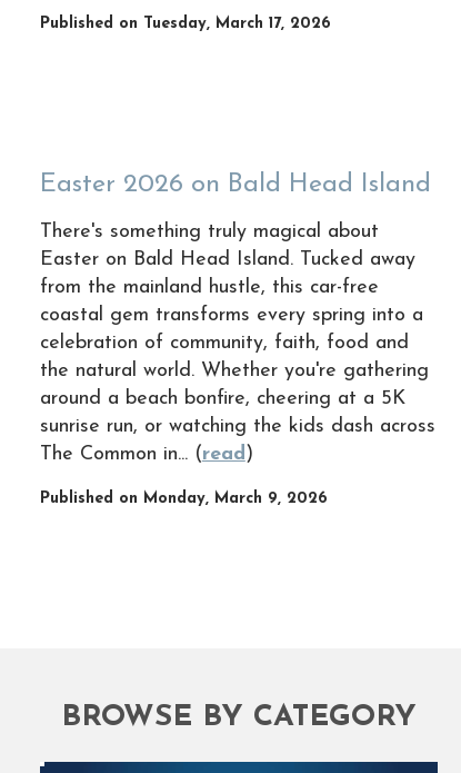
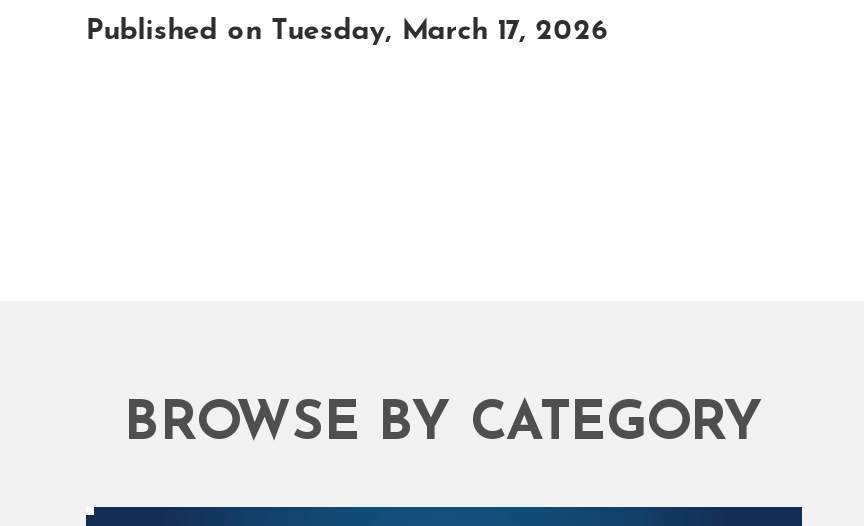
- Easter 2026 on Bald Head Island
- There's something truly magical about
- Easter on Bald Head Island. Tucked away
- from the mainland hustle, this car-free
- coastal gem transforms every spring into a
- celebration of community, faith, food and
- the natural world. Whether you're gathering
- around a beach bonfire, cheering at a 5K
- sunrise run, or watching the kids dash across
- The Common in... (read)
- Published on Monday, March 9, 2026
